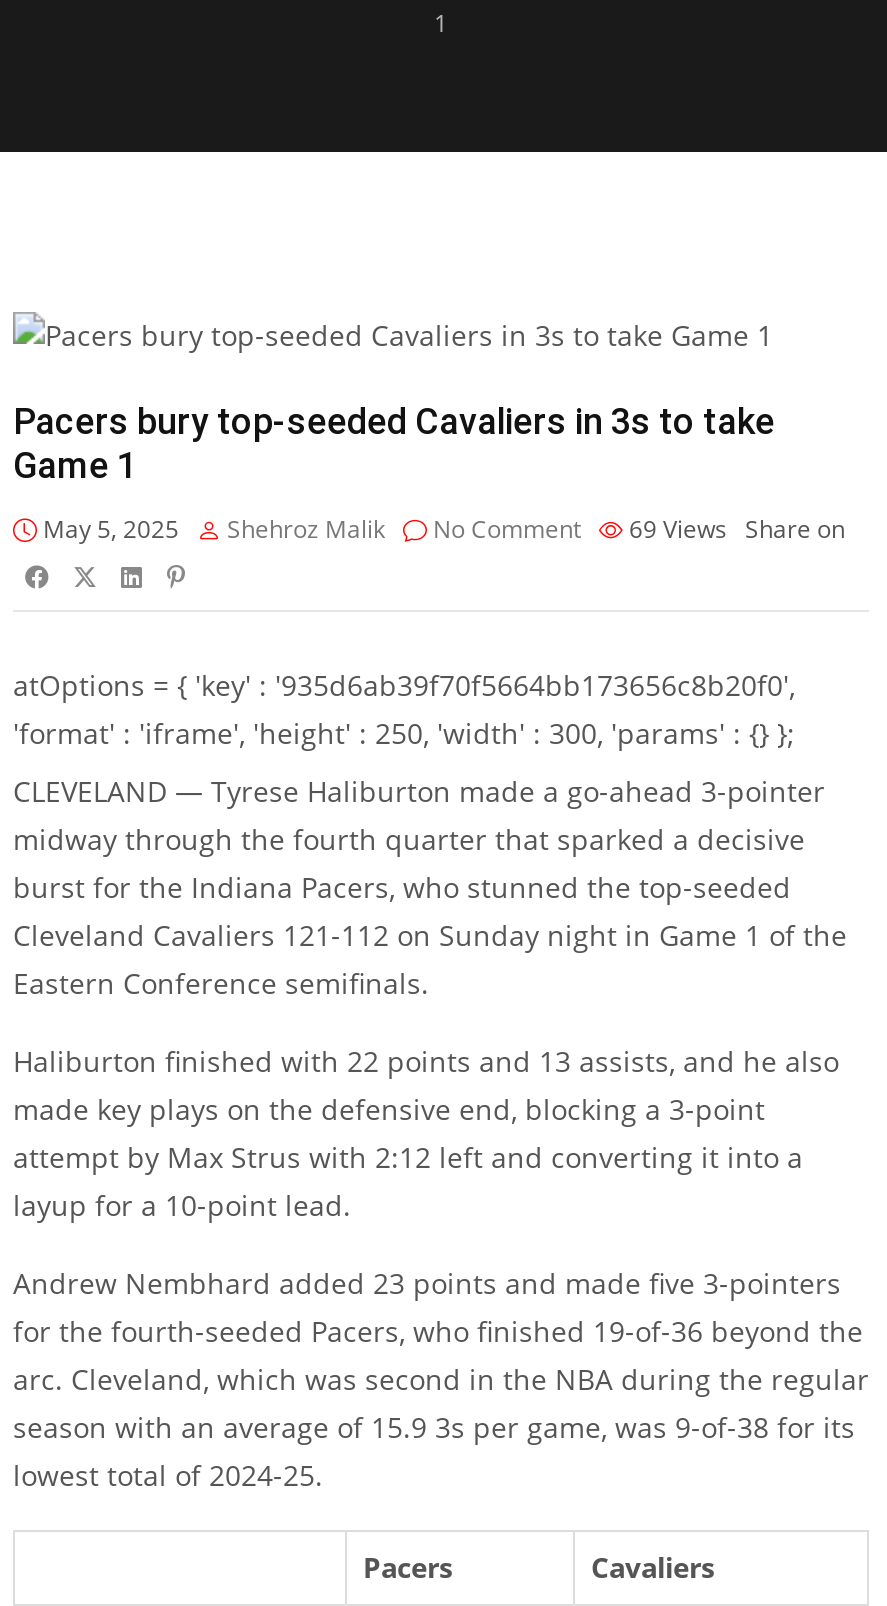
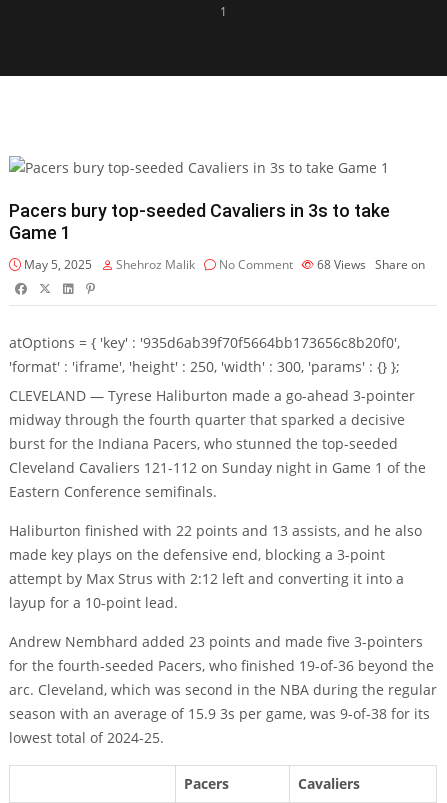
- 69 Views Share on
+ 68 Views Share on
